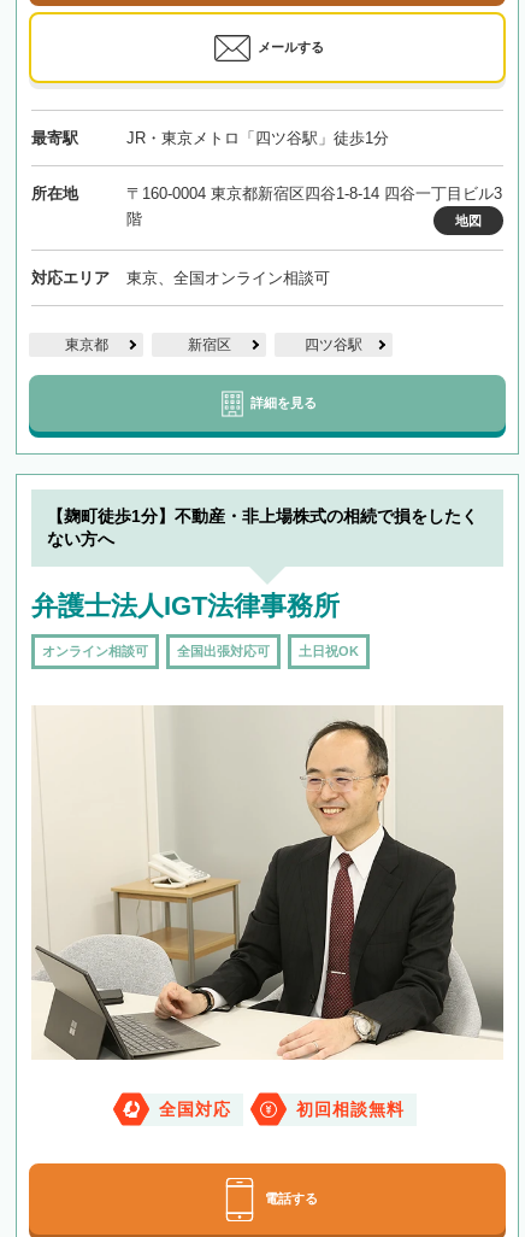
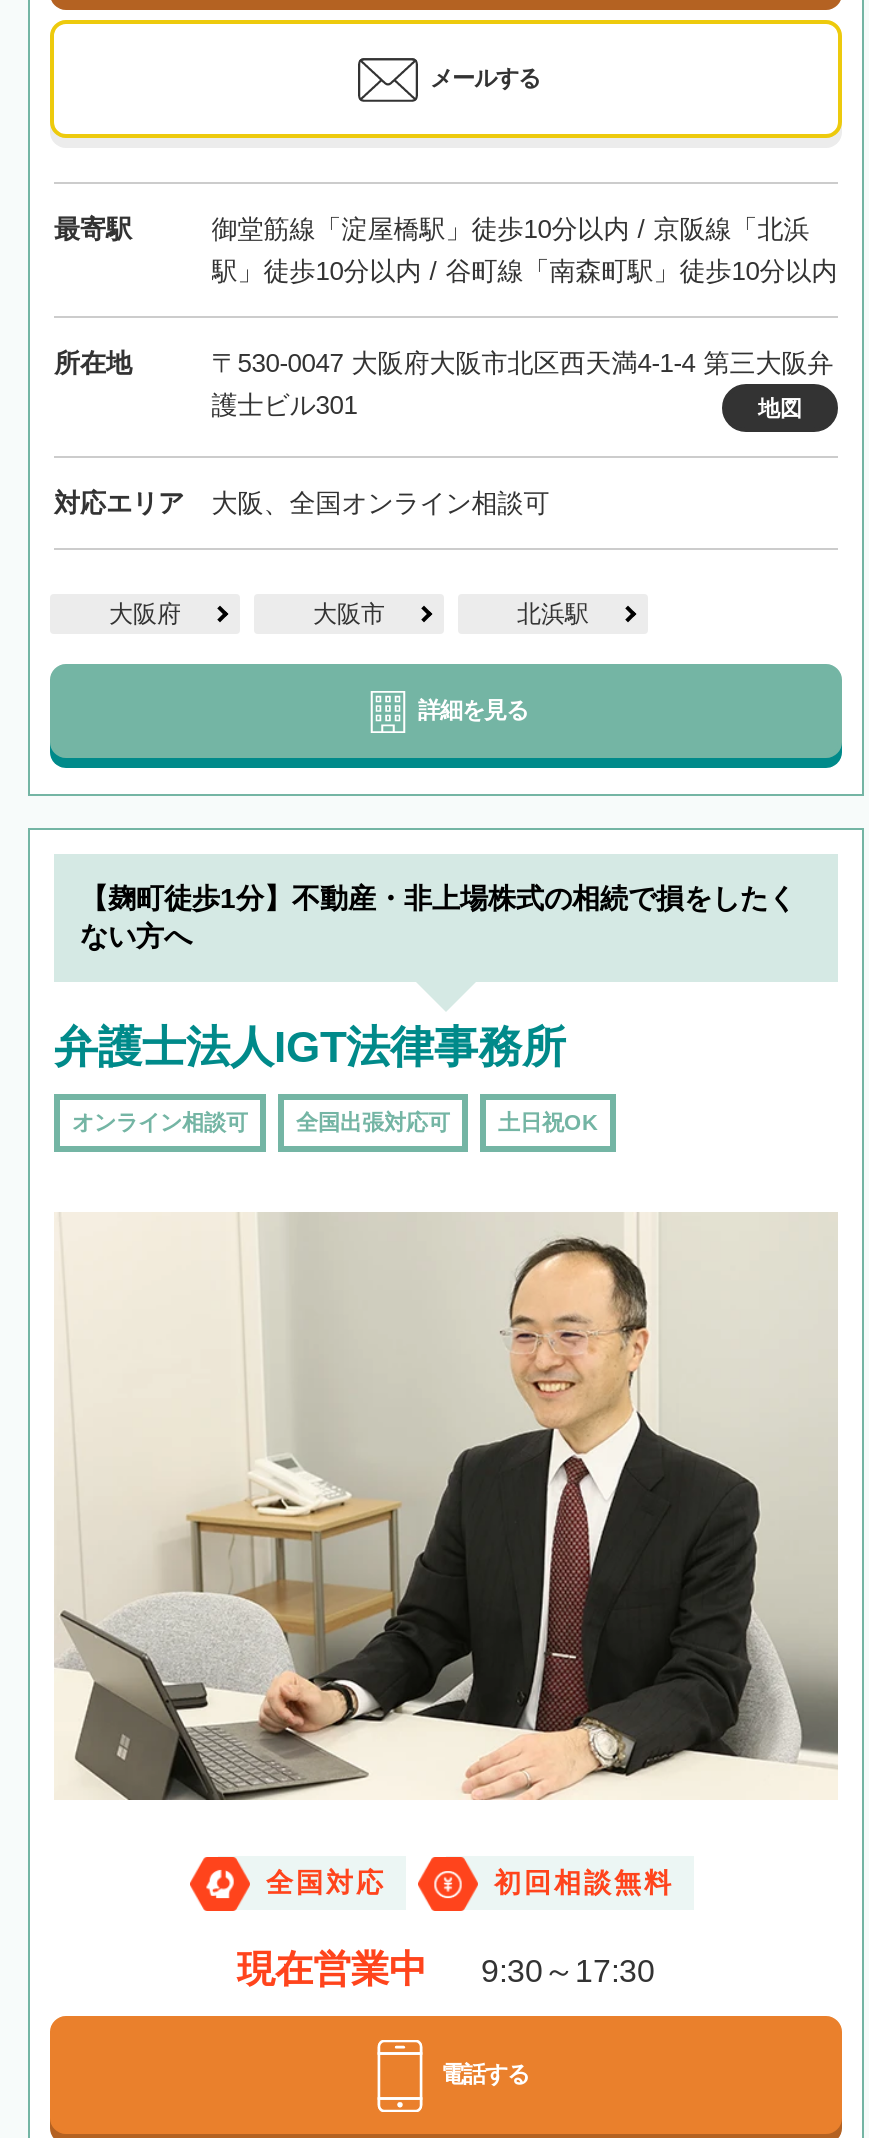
- JR・東京メトロ「四ツ谷駅」徒歩1分
+ 御堂筋線「淀屋橋駅」徒歩10分以内 / 京阪線「北浜
+ 駅」徒歩10分以内 / 谷町線「南森町駅」徒歩10分以内

- 〒160-0004 東京都新宿区四谷1-8-14 四谷一丁目ビル3
- 階
+ 〒530-0047 大阪府大阪市北区西天満4-1-4 第三大阪弁
+ 護士ビル301

- 東京、全国オンライン相談可
+ 大阪、全国オンライン相談可

- 東京都
- 新宿区
- 四ツ谷駅
+ 大阪府
+ 大阪市
+ 北浜駅

+ 現在営業中
+ 9:30～17:30
